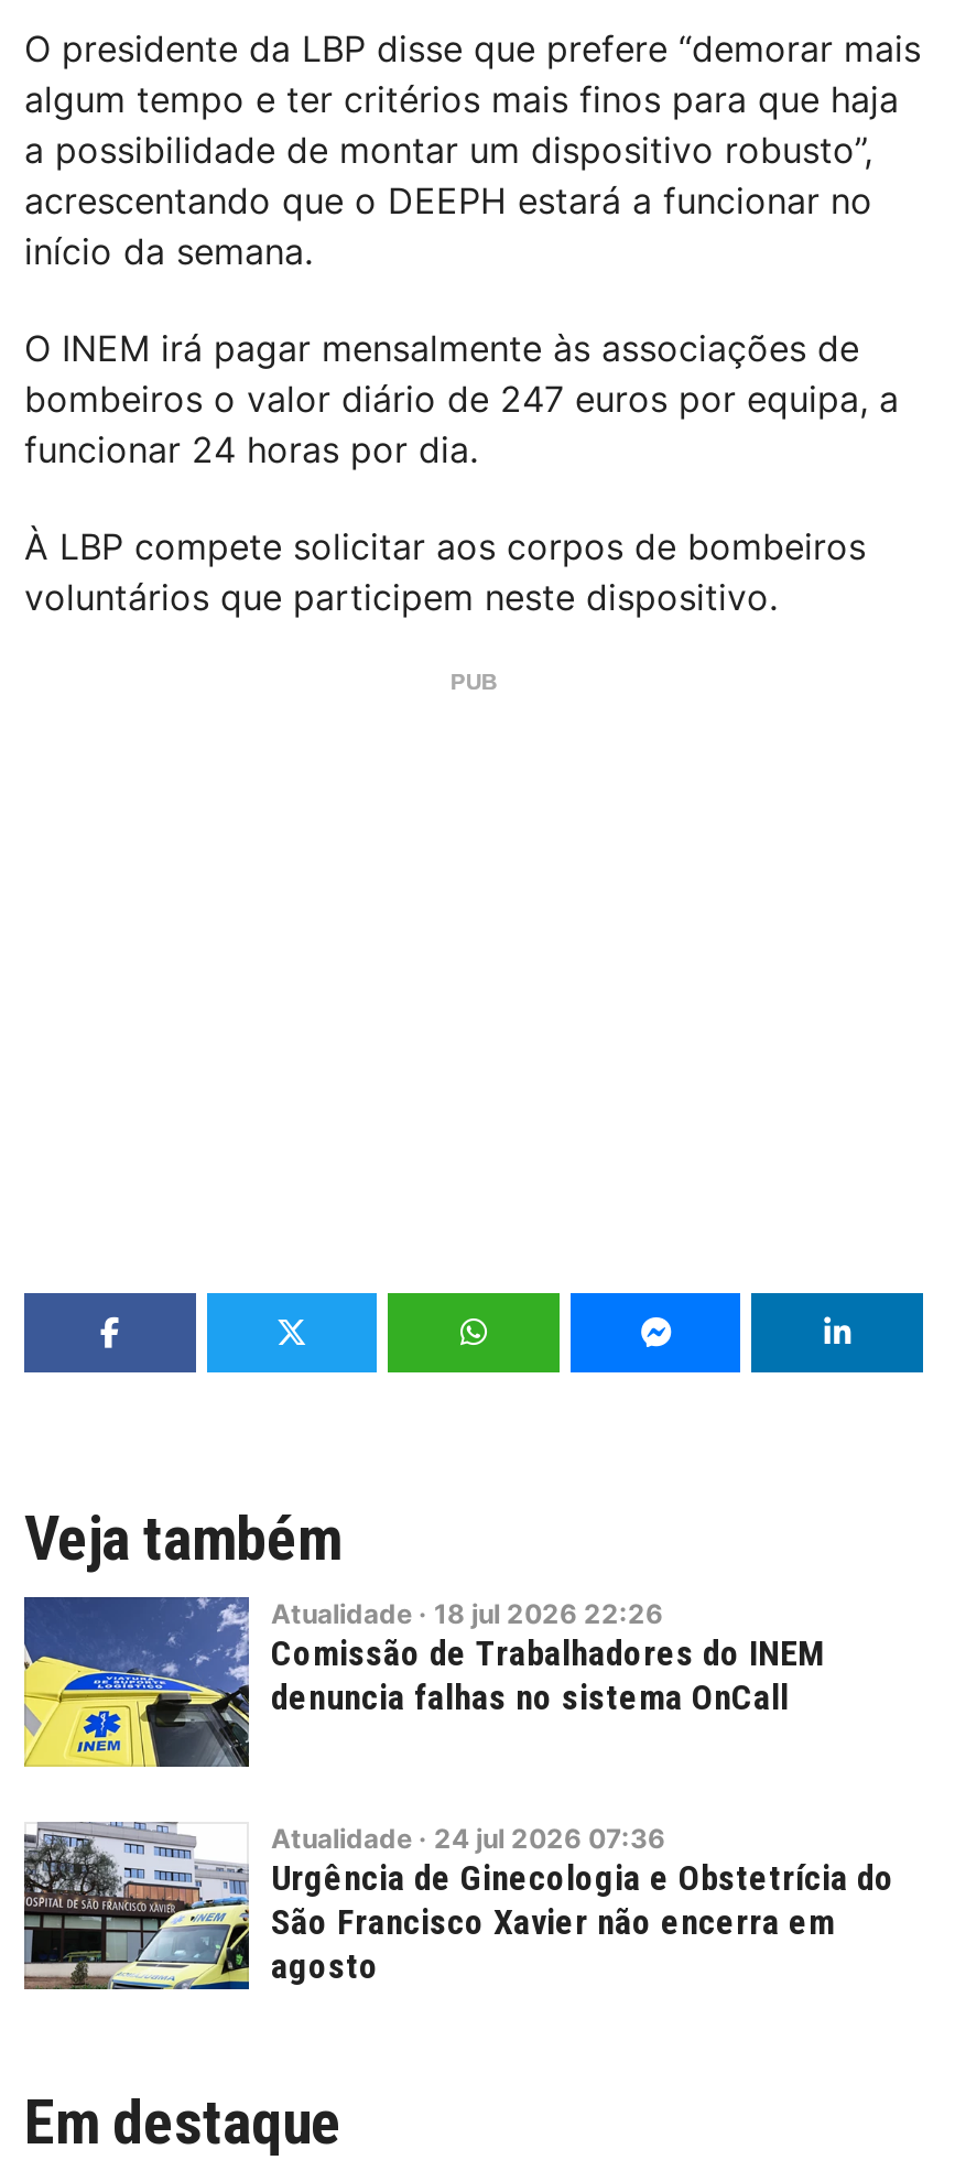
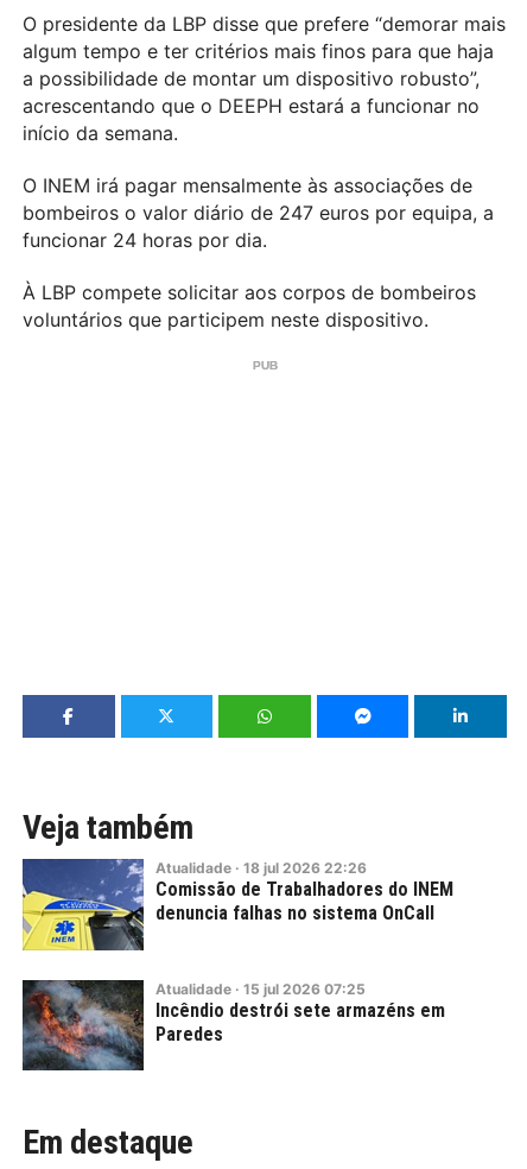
- [image]
- Atualidade · 24 jul 2026 07:36
- Urgência de Ginecologia e Obstetrícia do
- São Francisco Xavier não encerra em
- agosto
+ [image]
+ Atualidade · 15 jul 2026 07:25
+ Incêndio destrói sete armazéns em
+ Paredes
